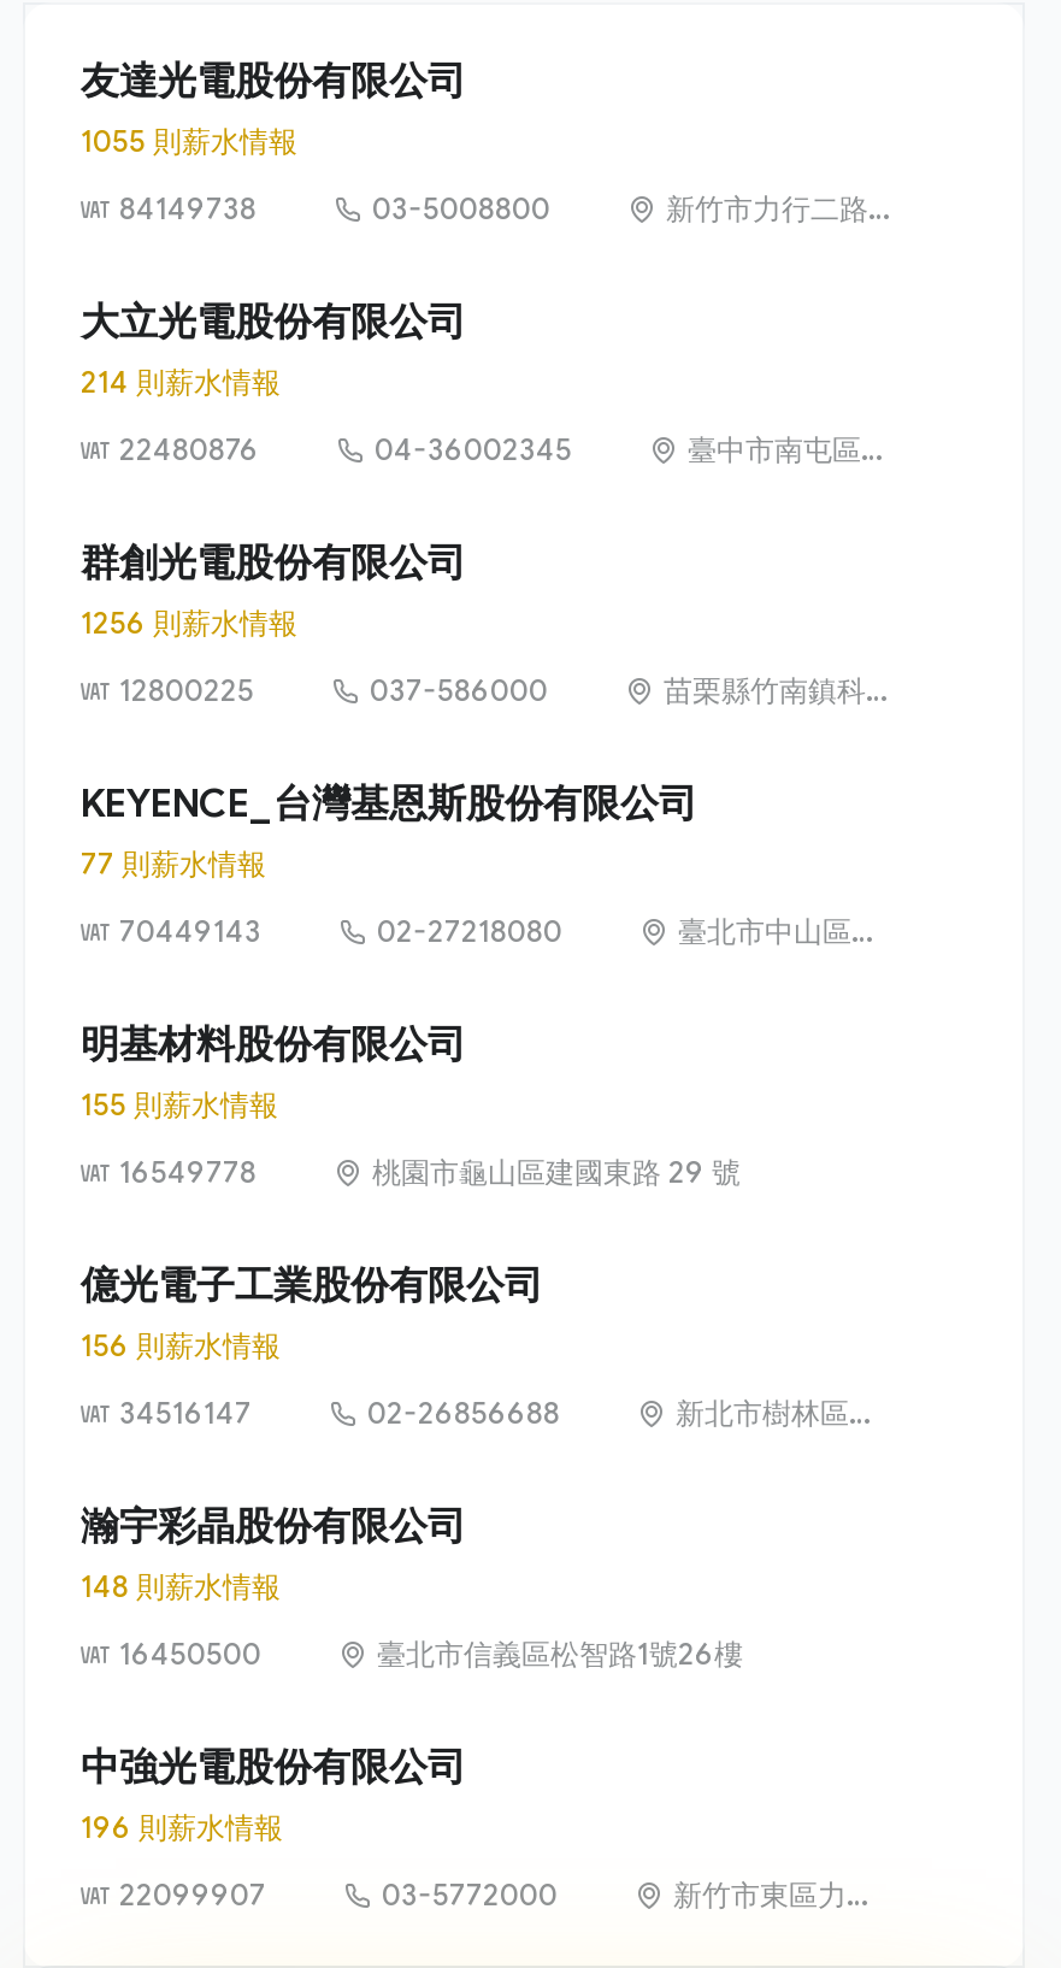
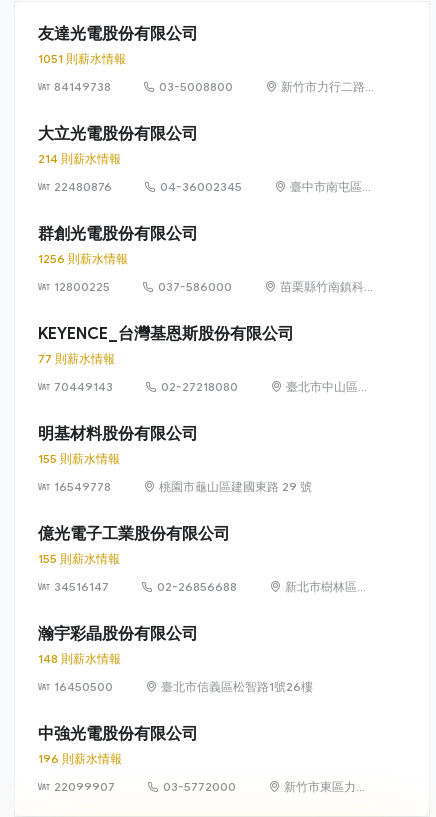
- 1055 則薪水情報
+ 1051 則薪水情報

- 156 則薪水情報
+ 155 則薪水情報
